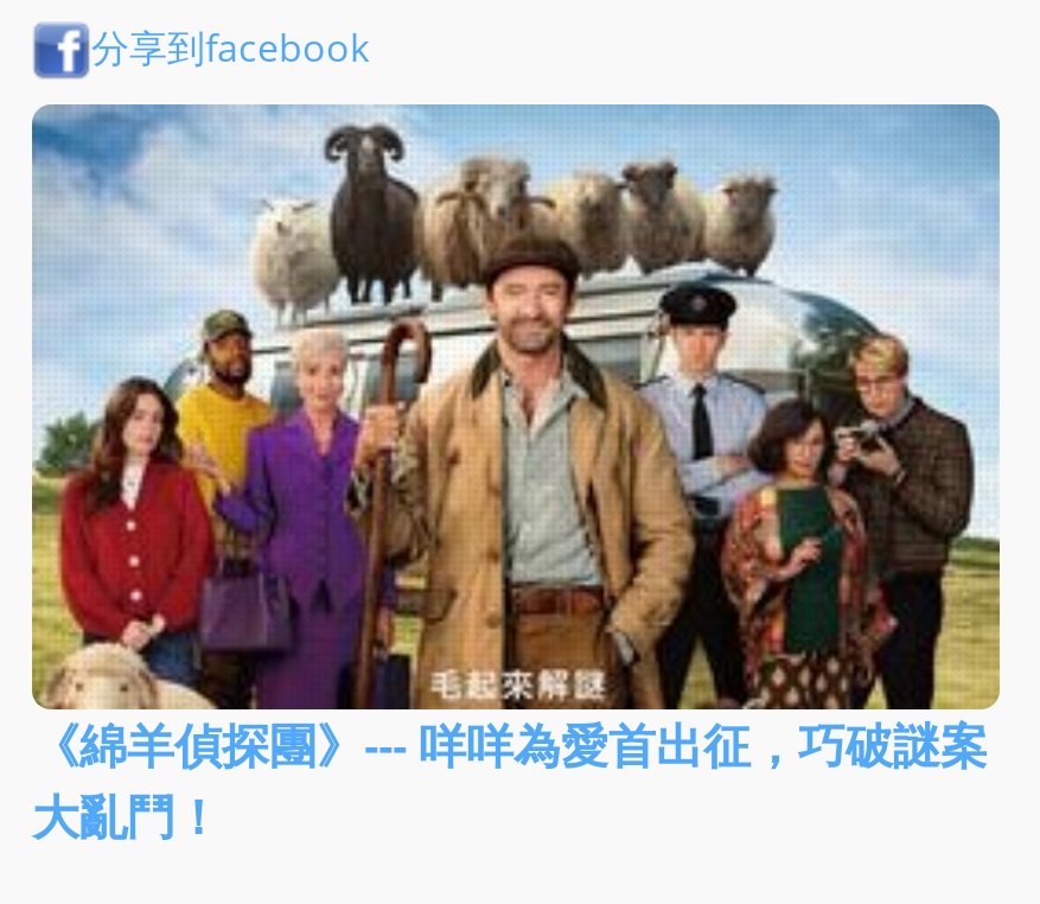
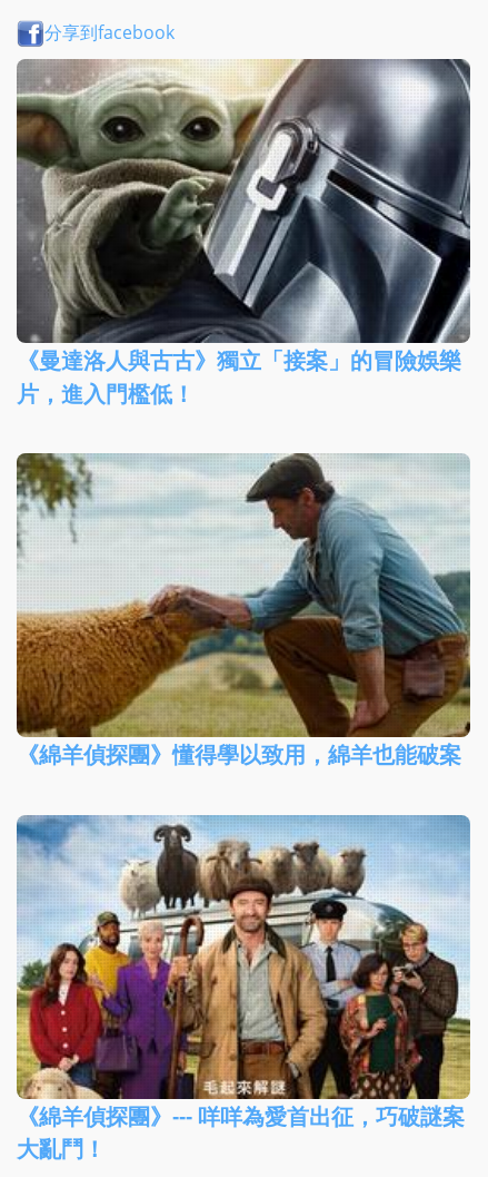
+ [image]
+ 《曼達洛人與古古》獨立「接案」的冒險娛樂
+ 片，進入門檻低！

+ [image]
+ 《綿羊偵探團》懂得學以致用，綿羊也能破案
